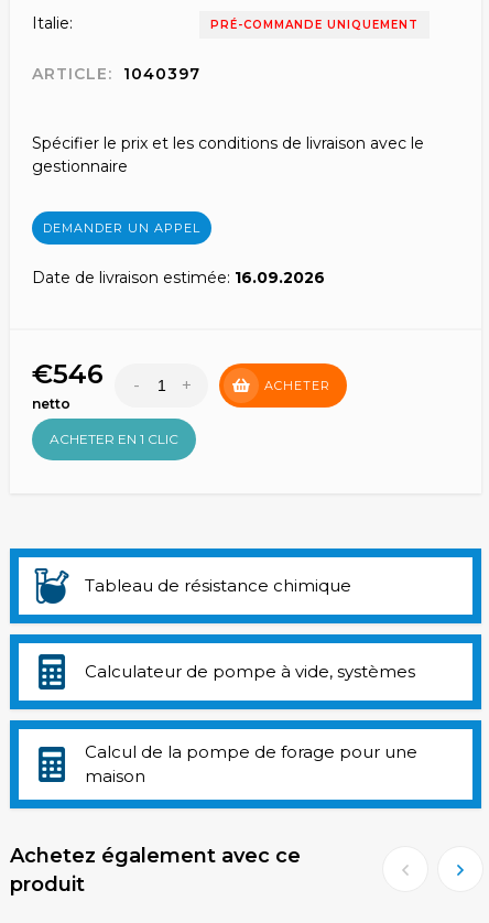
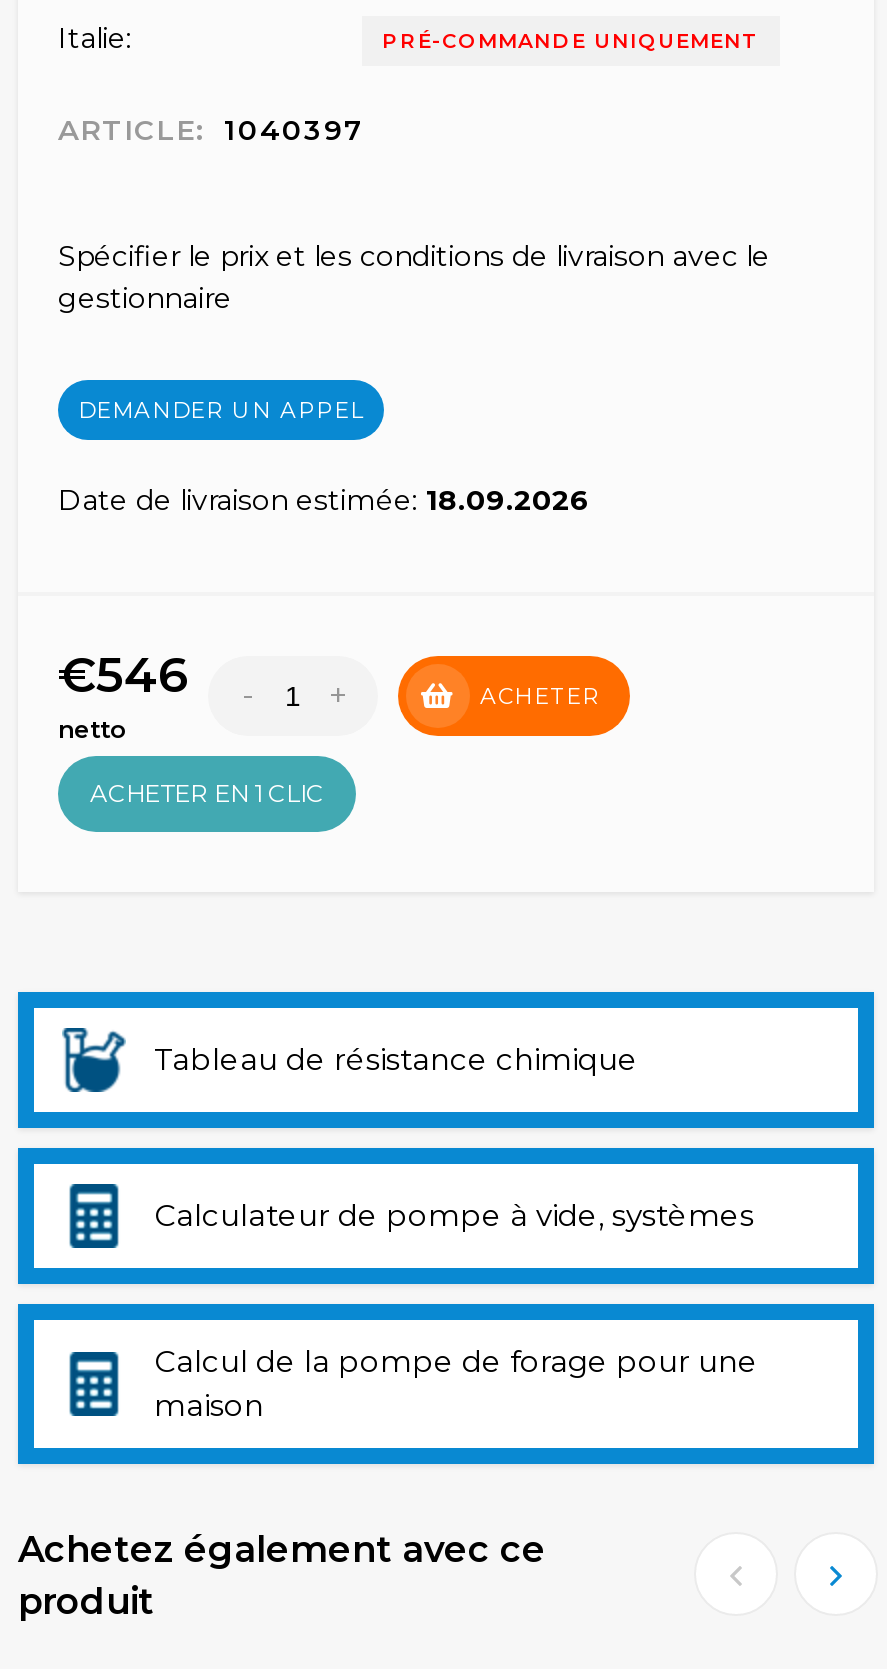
- Date de livraison estimée: 16.09.2026
+ Date de livraison estimée: 18.09.2026
